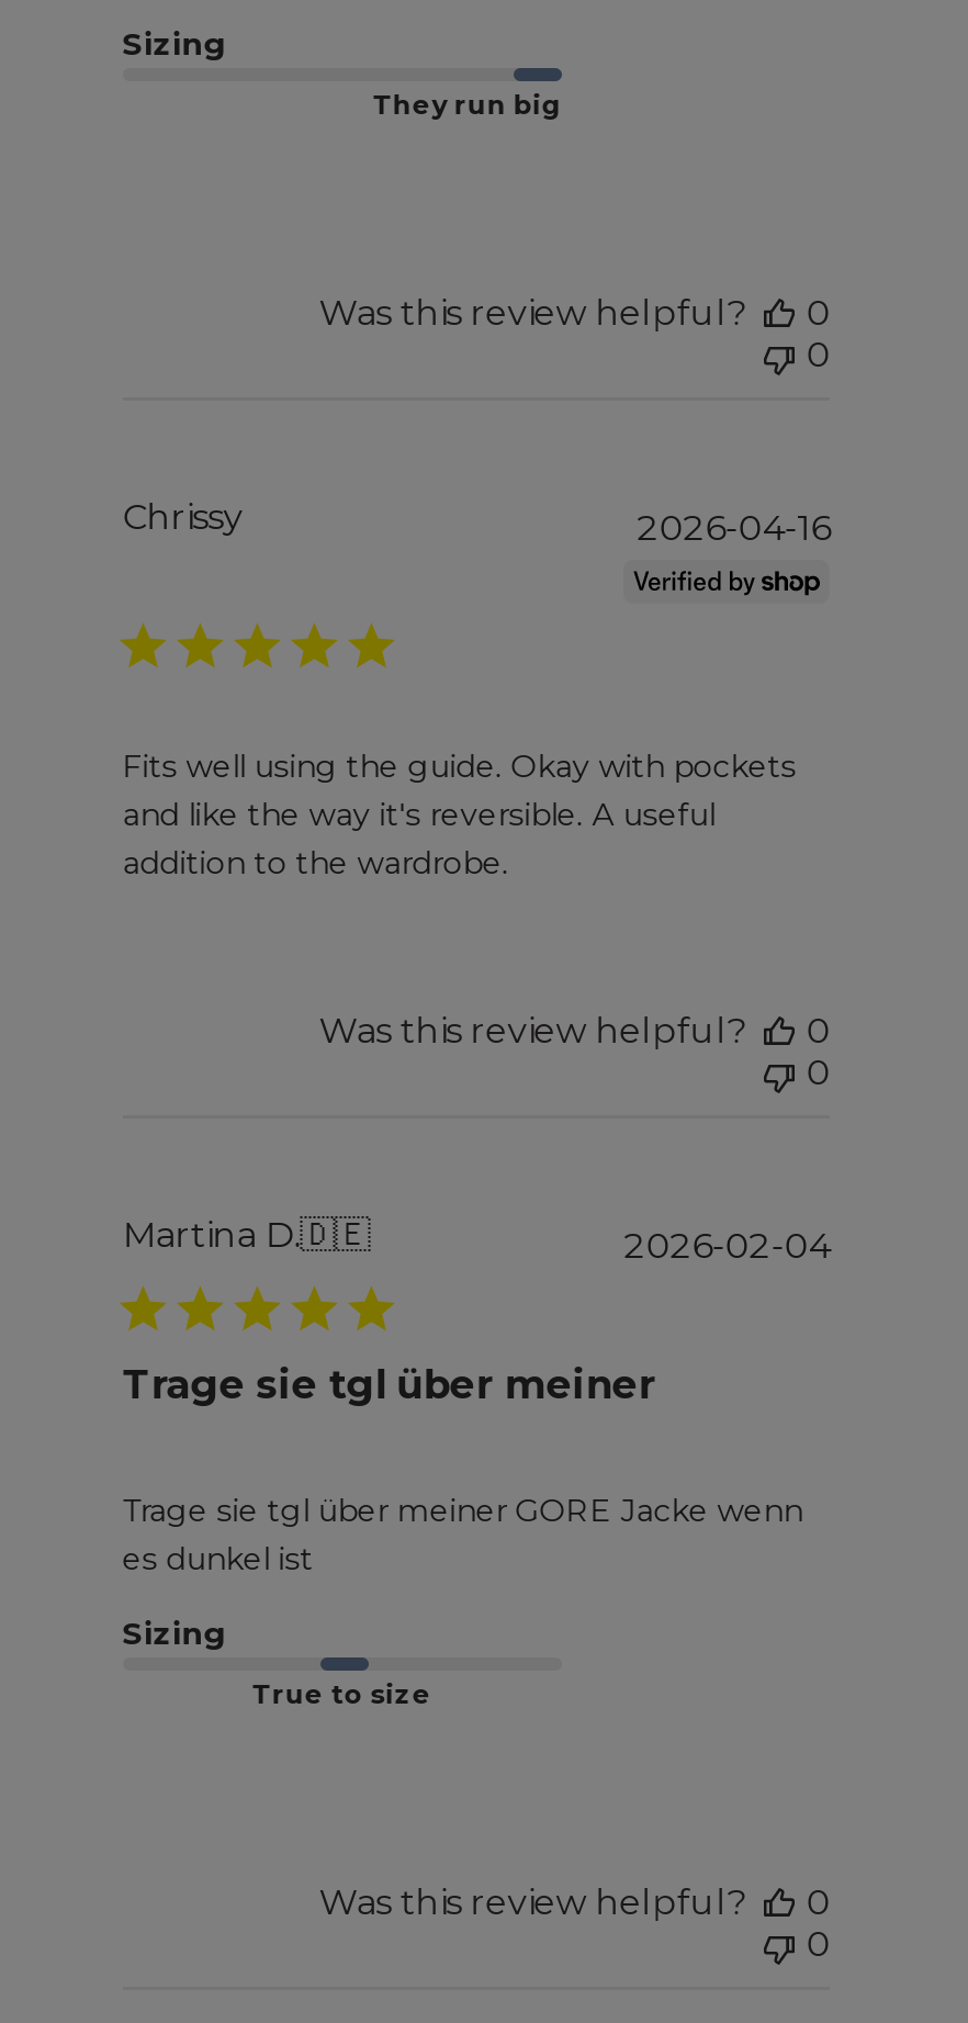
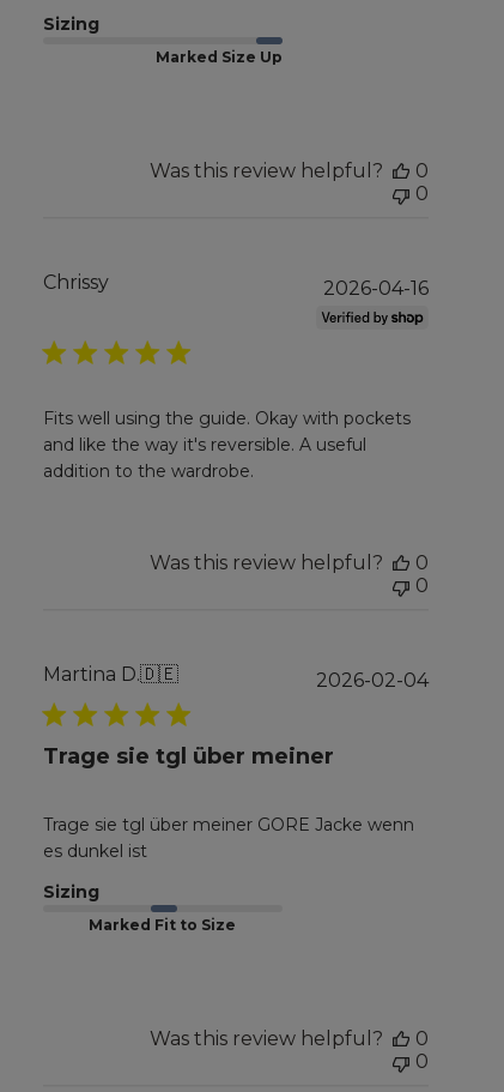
- They run big
+ Marked Size Up

- True to size
+ Marked Fit to Size
